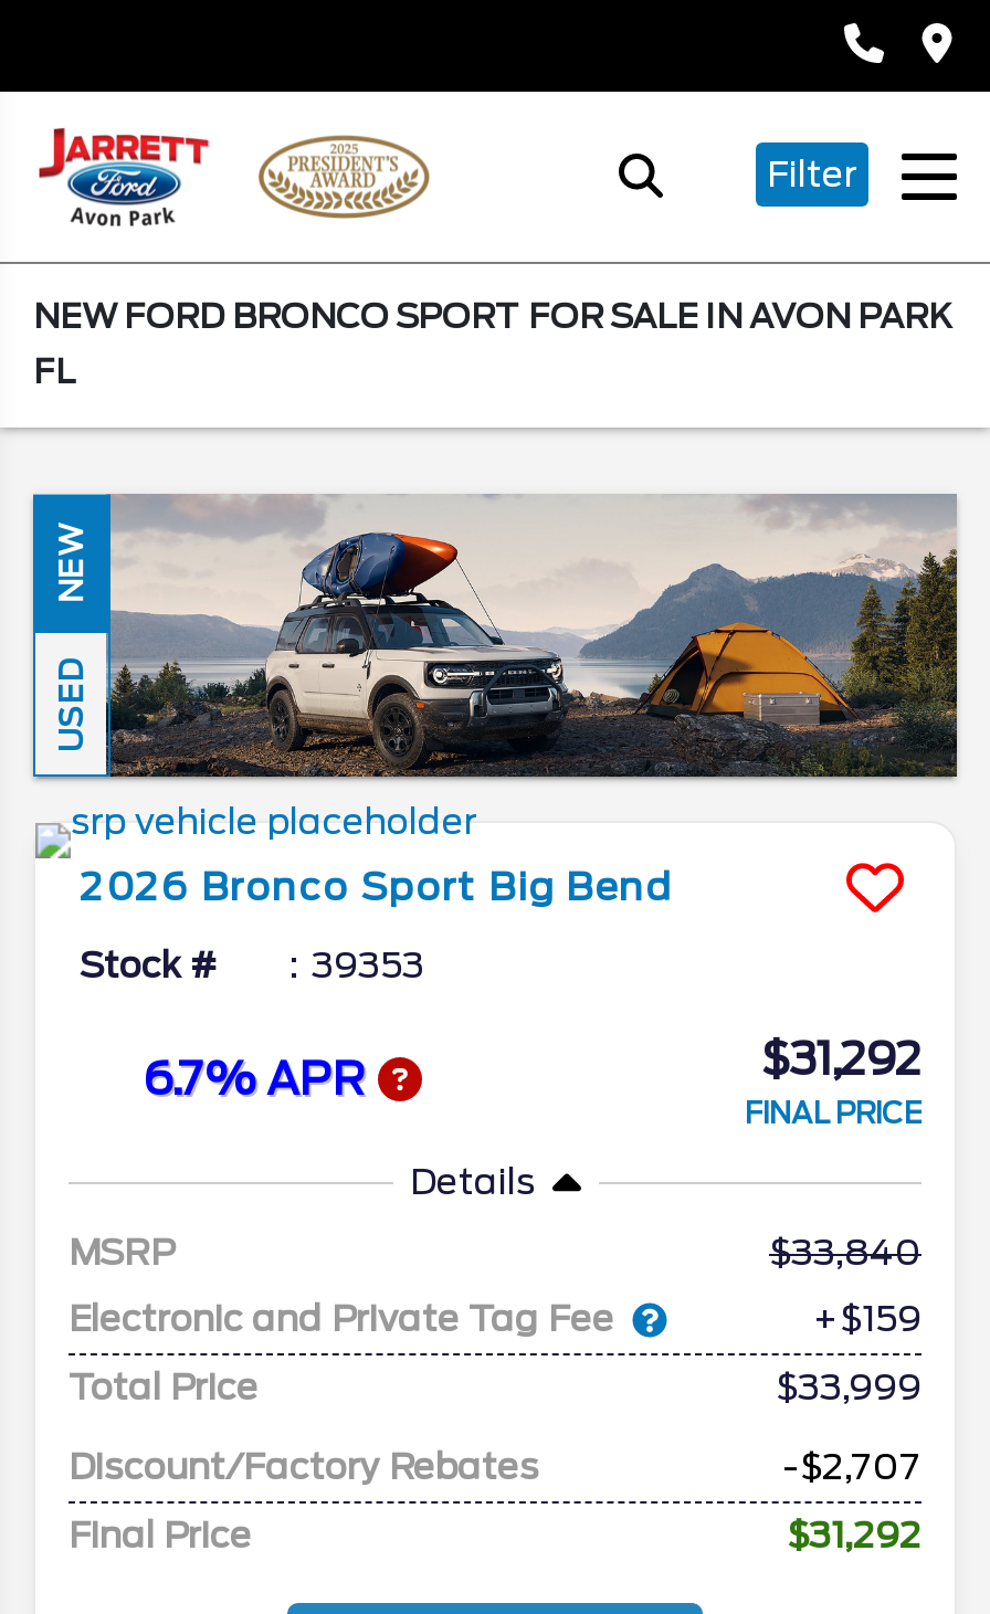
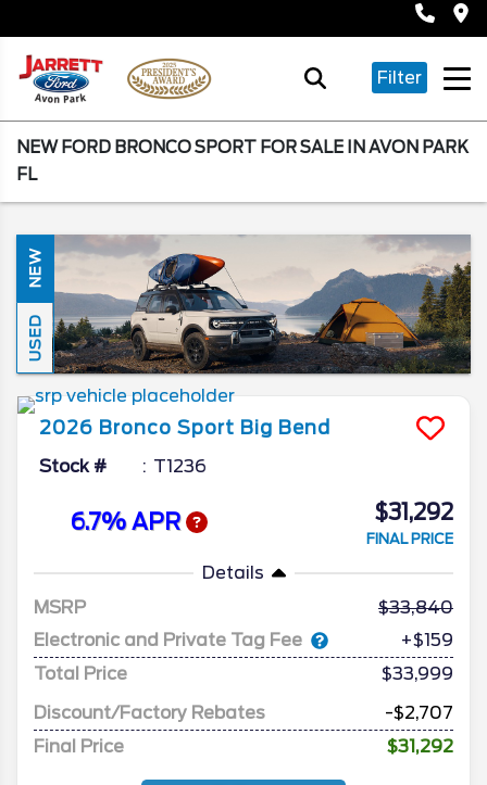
- 39353
+ T1236
